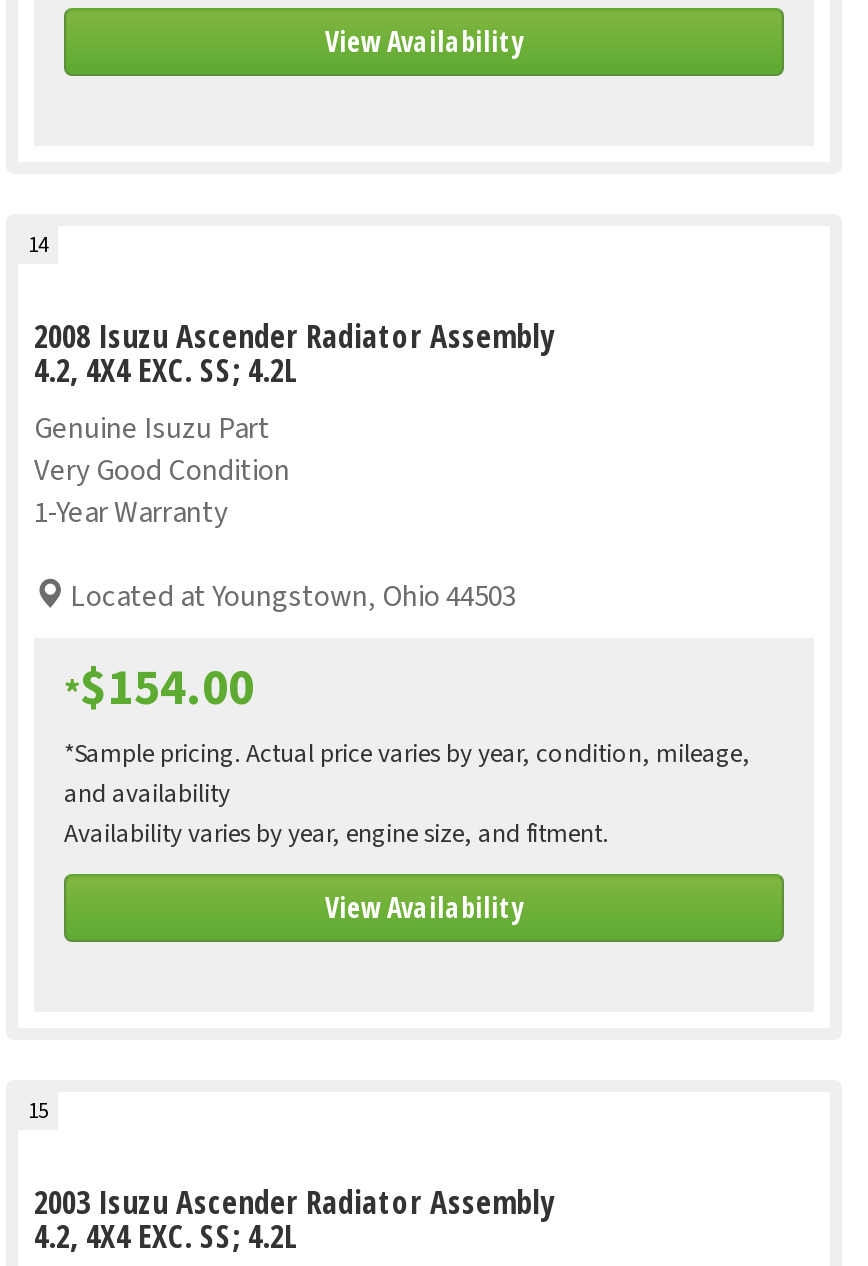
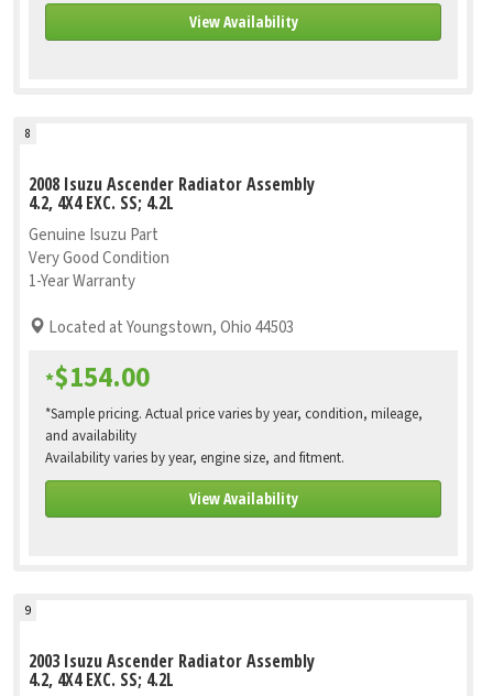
- 14
+ 8

- 15
+ 9
